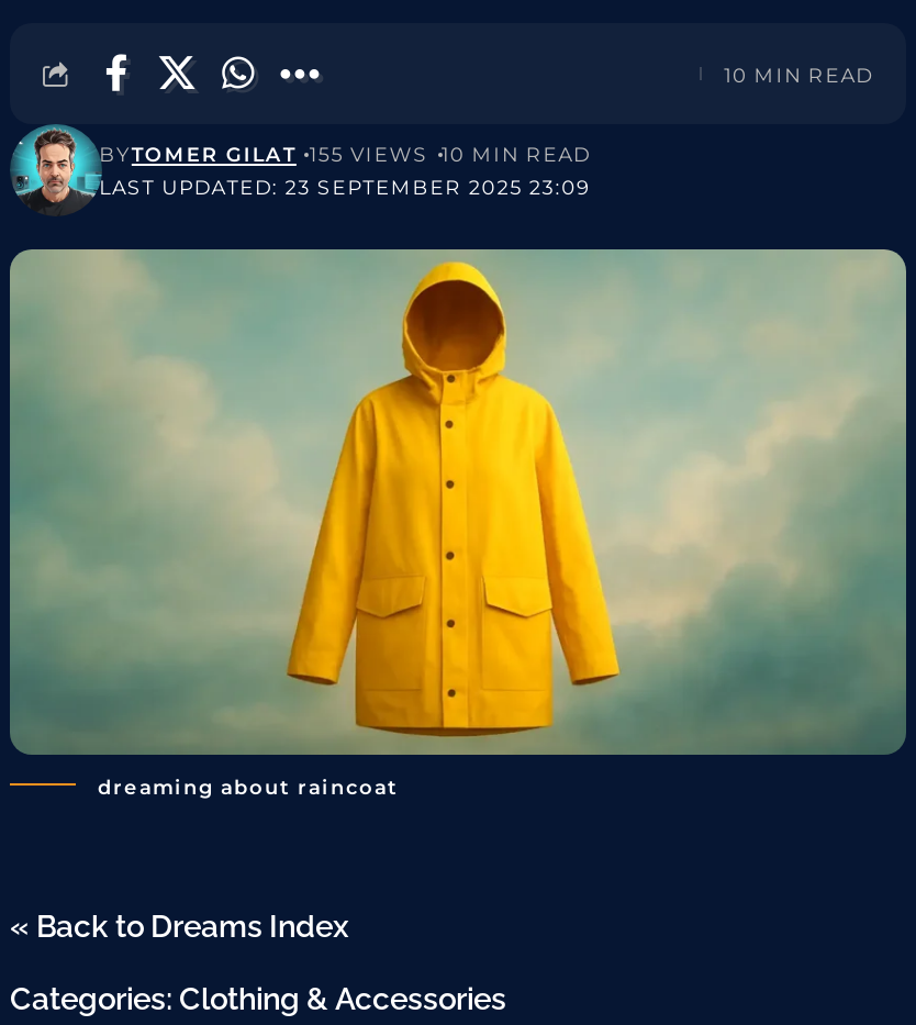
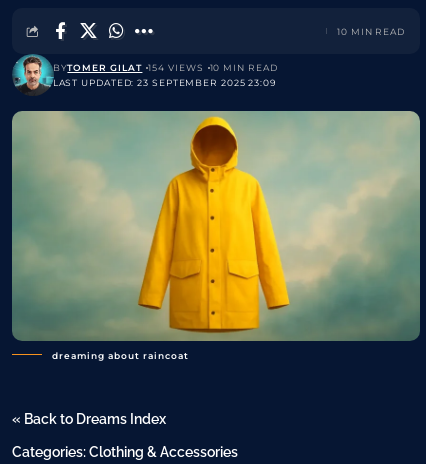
- BYTOMER GILAT 155 VIEWS 10 MIN READ
+ BYTOMER GILAT 154 VIEWS 10 MIN READ
